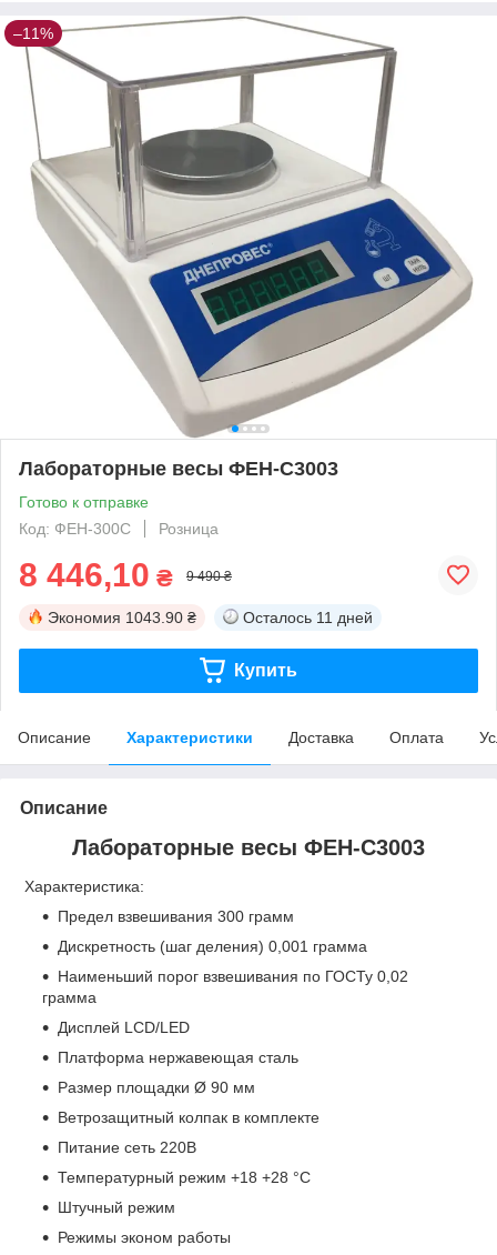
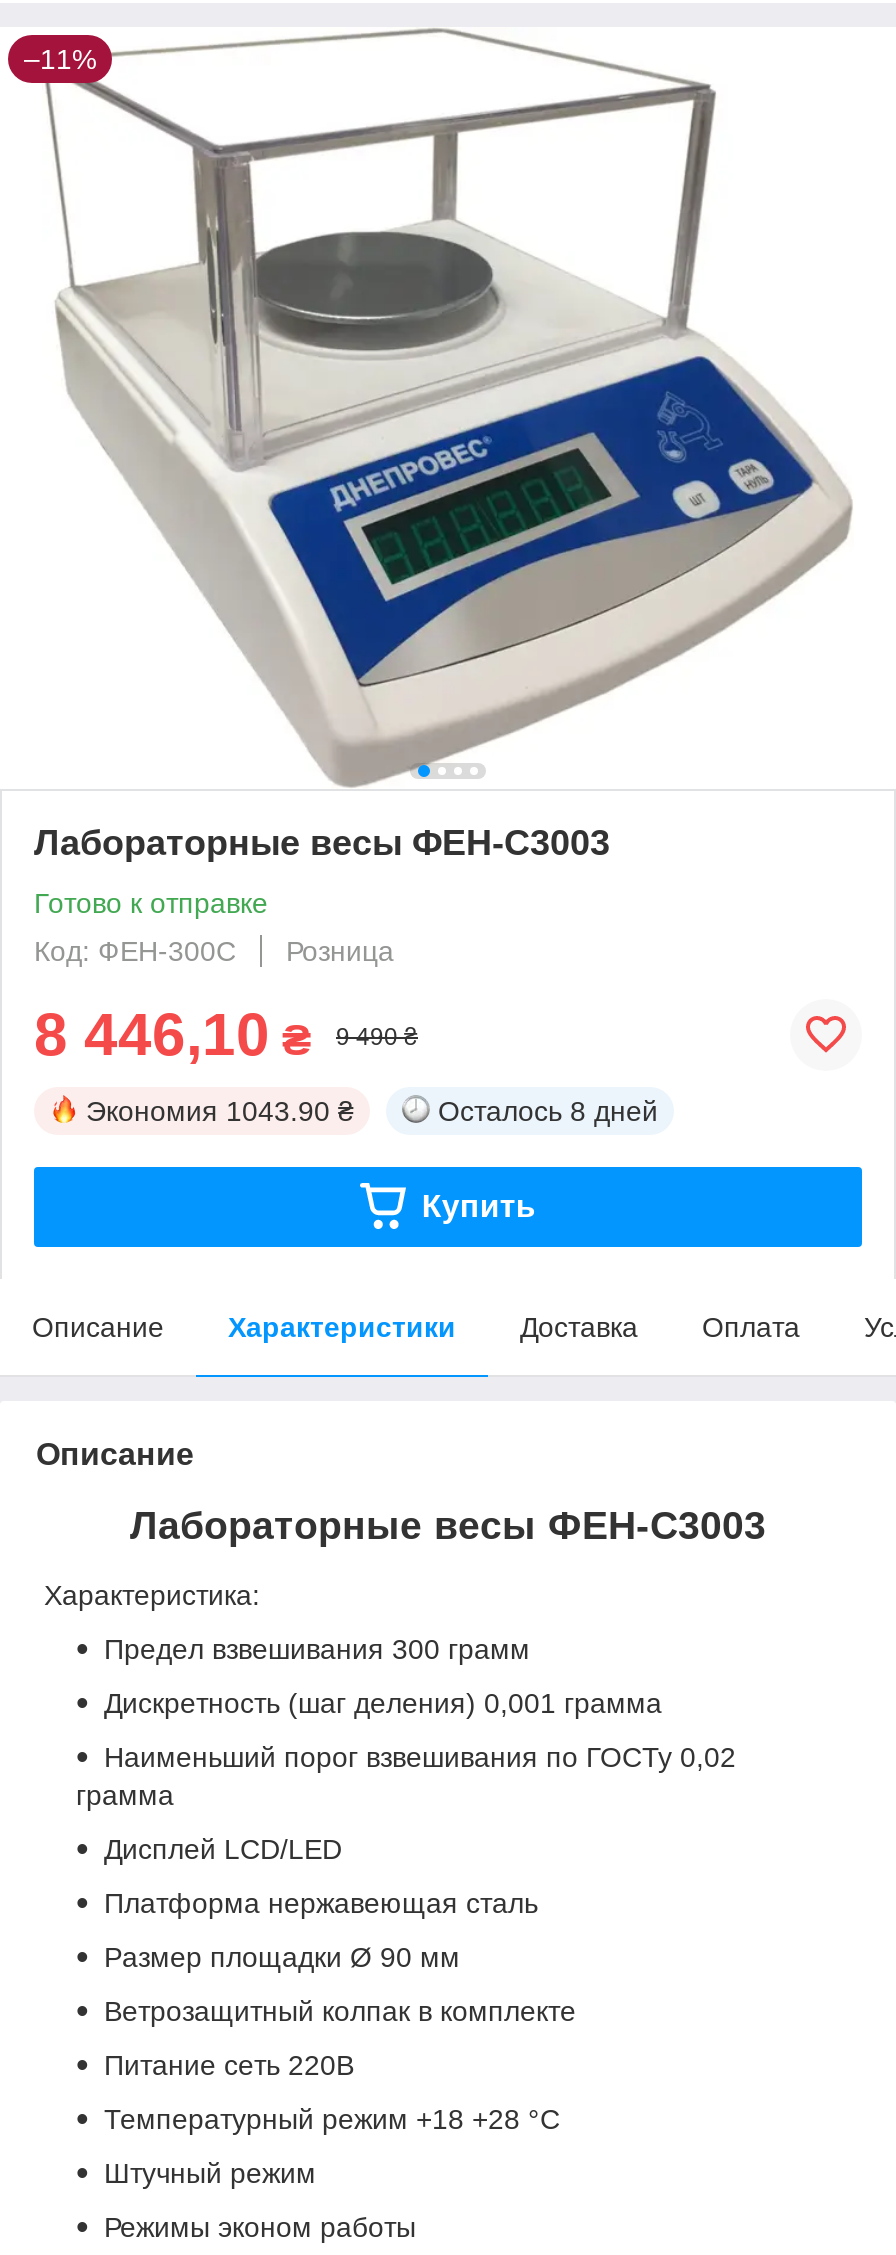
- Осталось 11 дней
+ Осталось 8 дней
